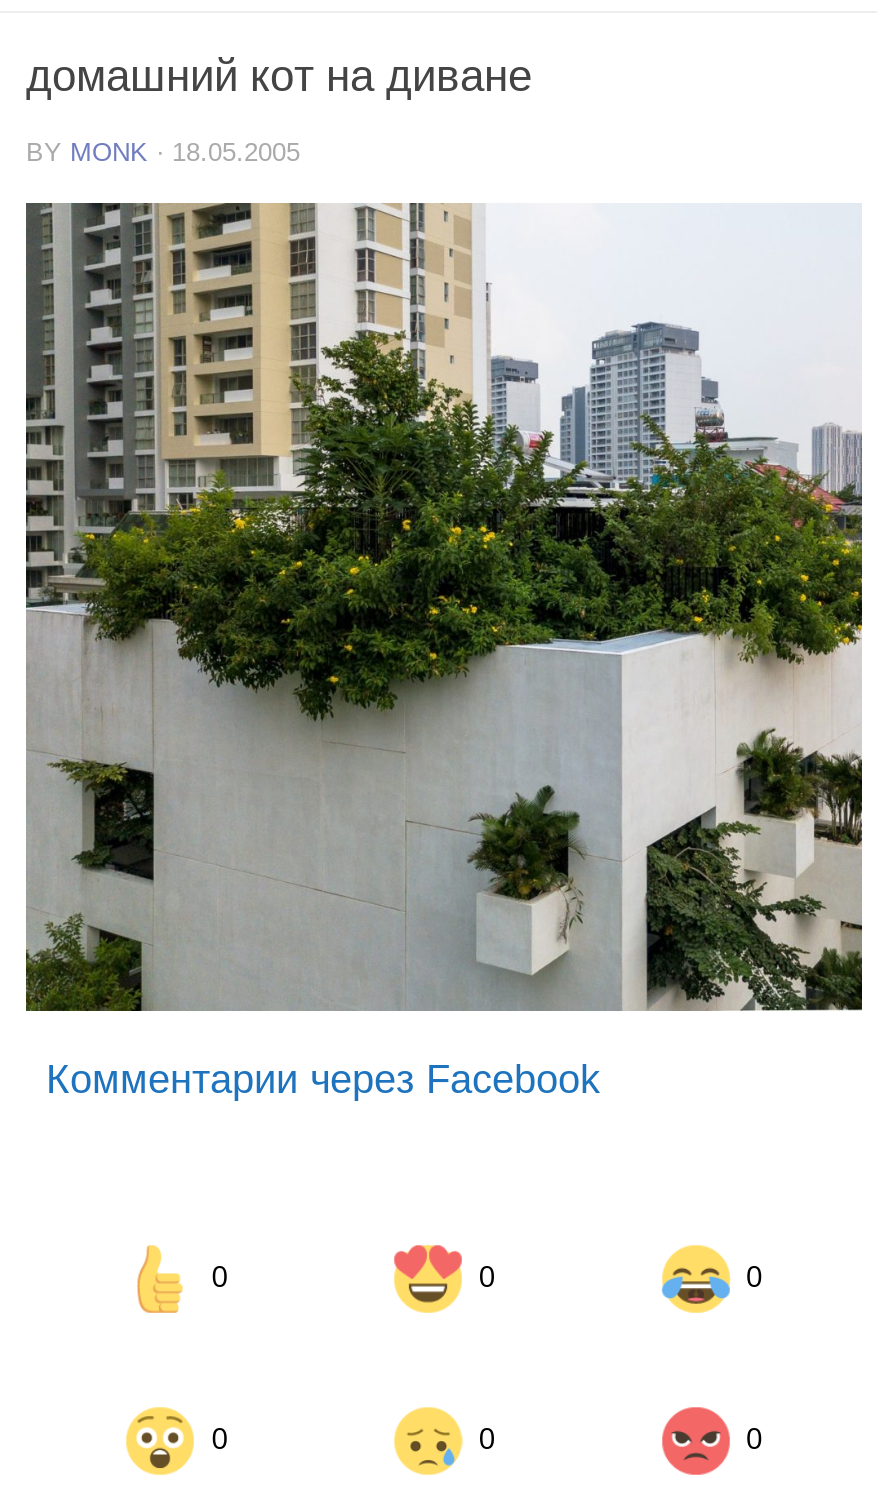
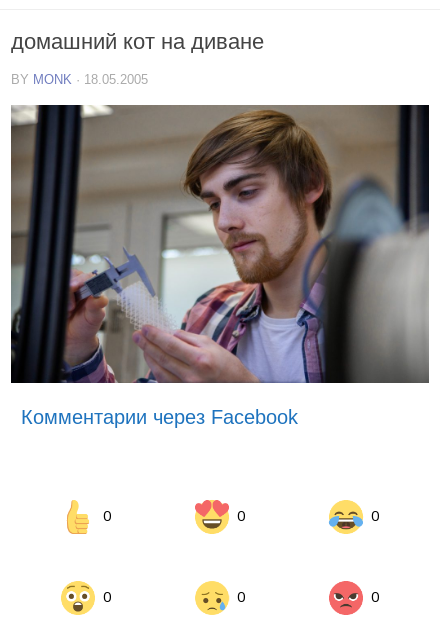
- [image]
+ [image]
